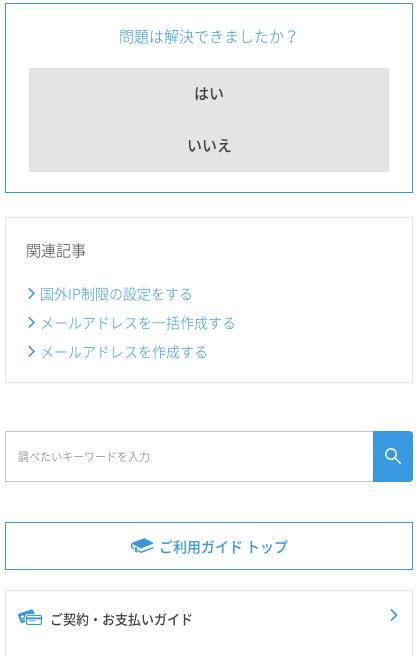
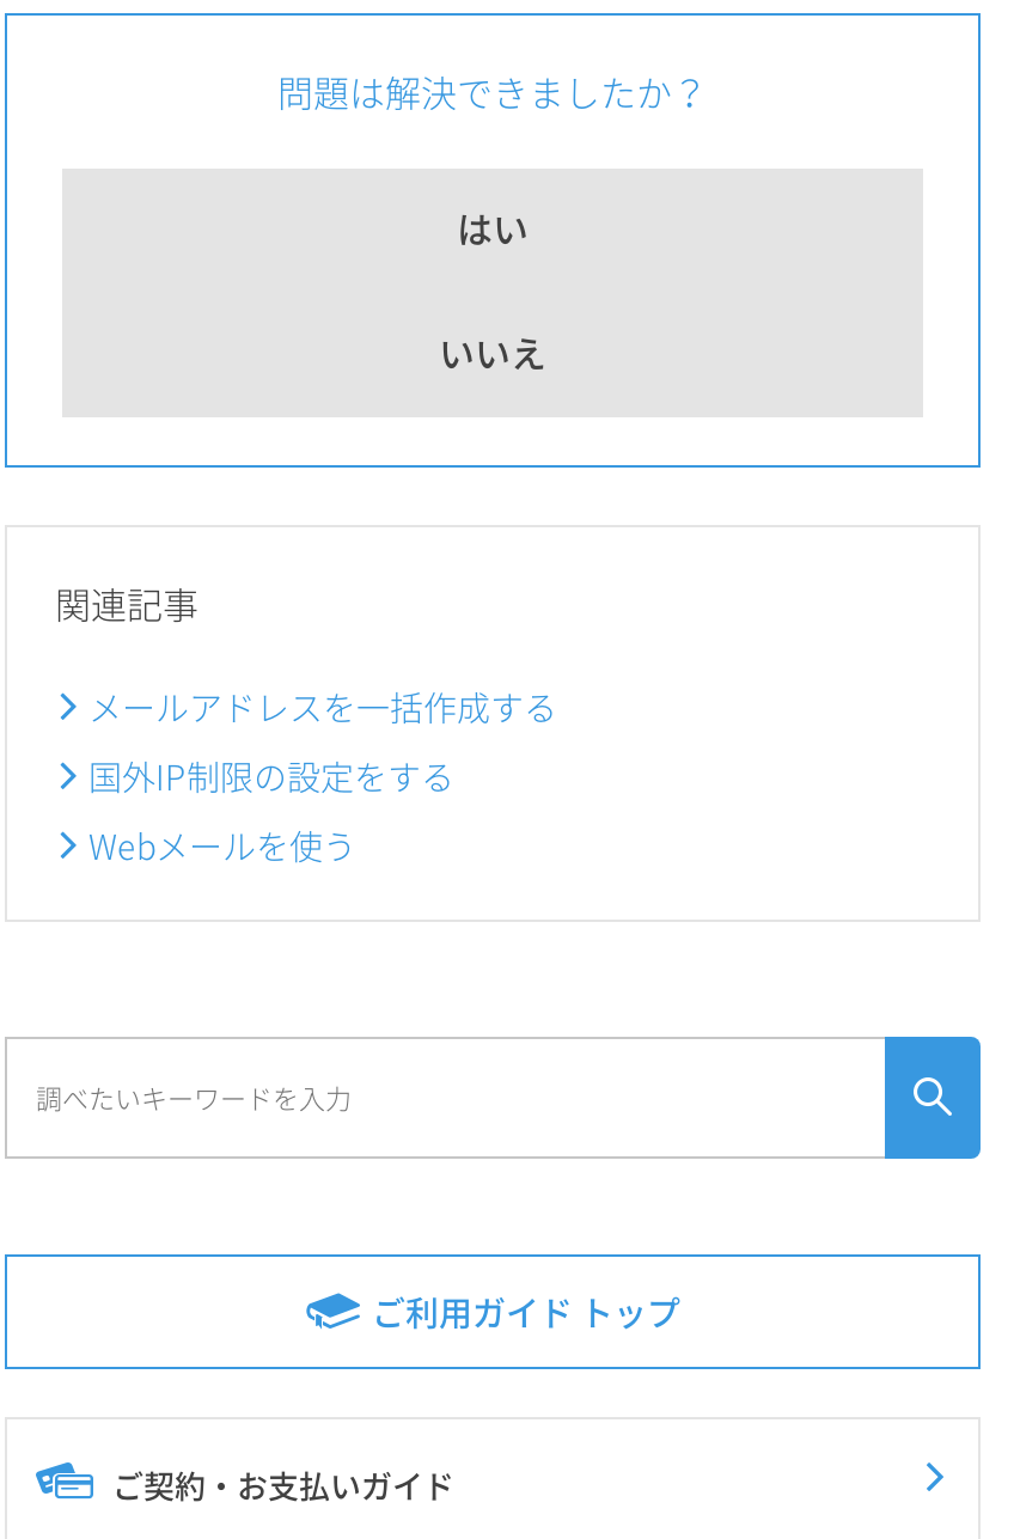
moved down: 国外IP制限の設定をする

moved up: メールアドレスを一括作成する

- メールアドレスを作成する
+ Webメールを使う
